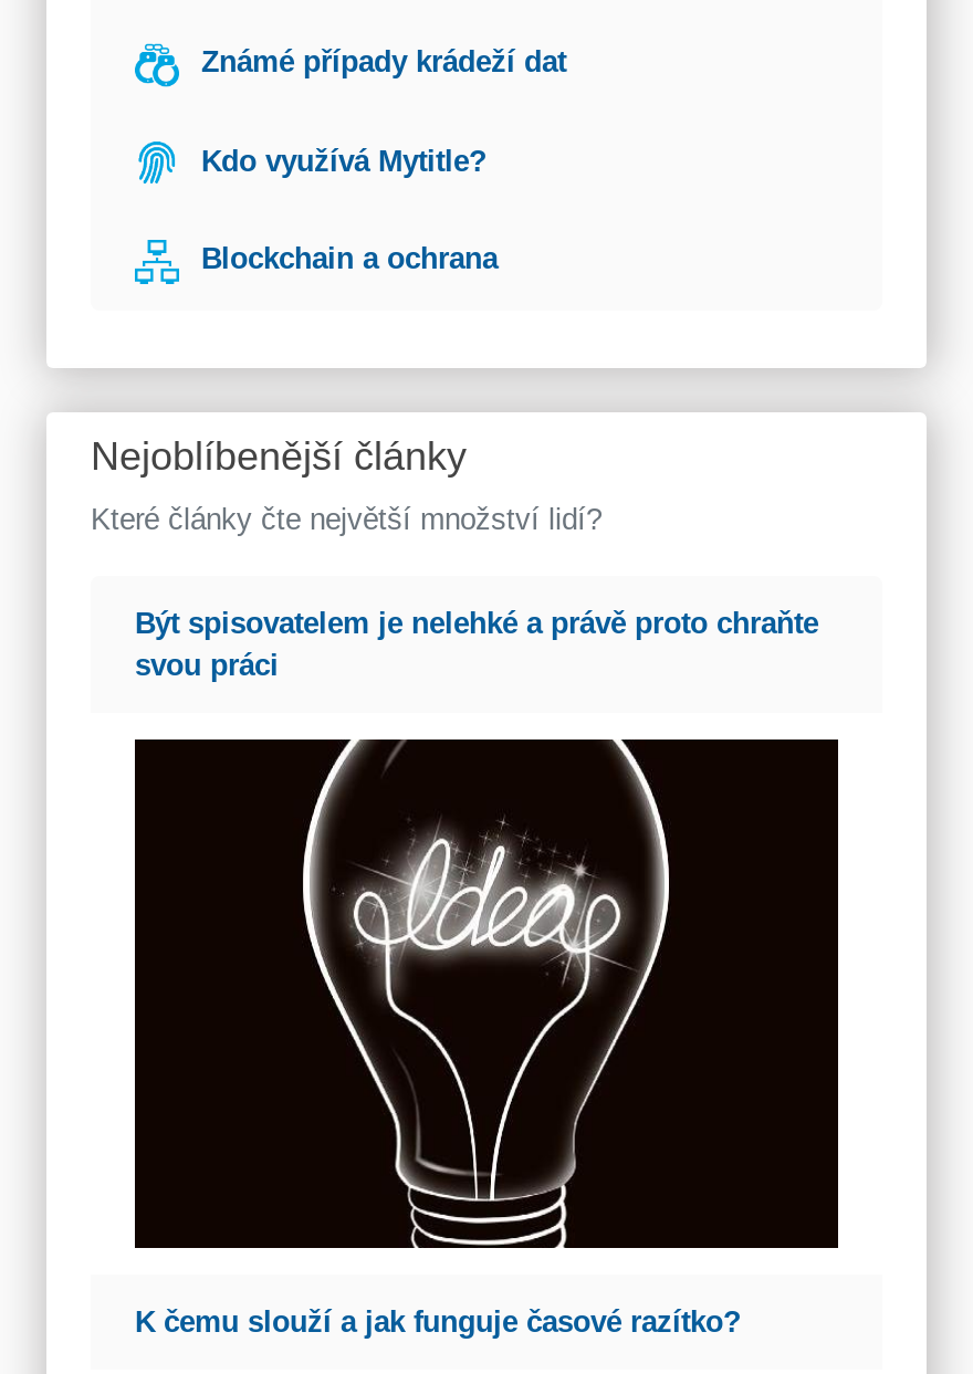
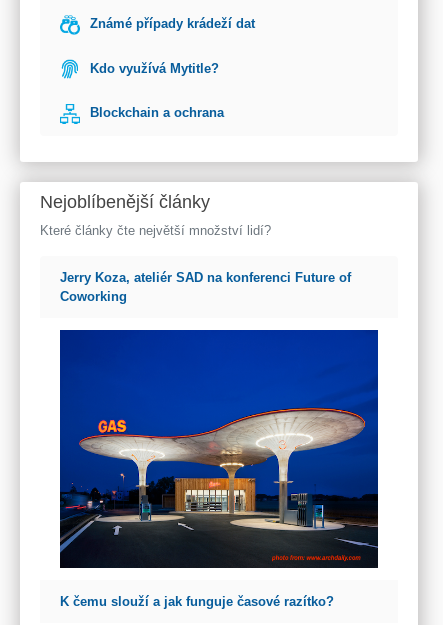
- Být spisovatelem je nelehké a právě proto chraňte
- svou práci
+ Jerry Koza, ateliér SAD na konferenci Future of
+ Coworking

- [image]
+ [image]
